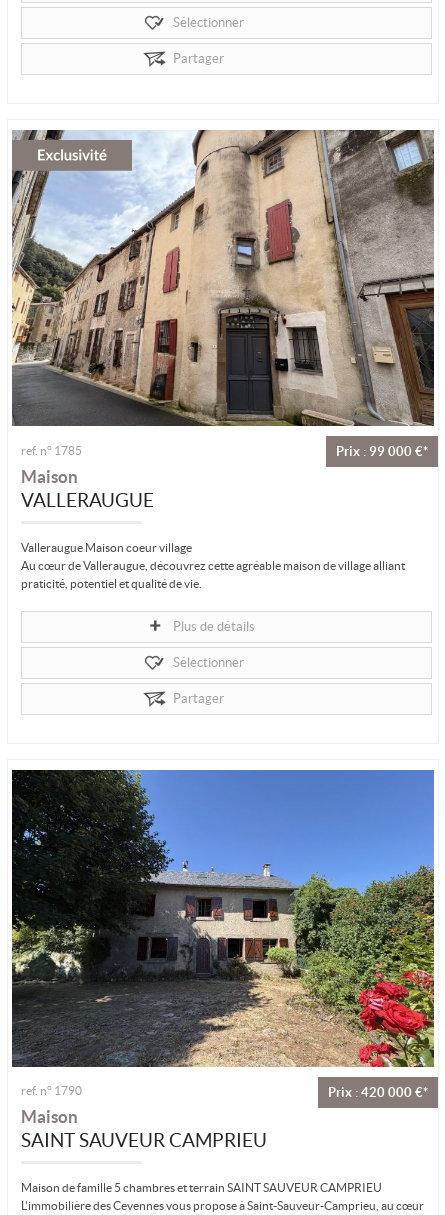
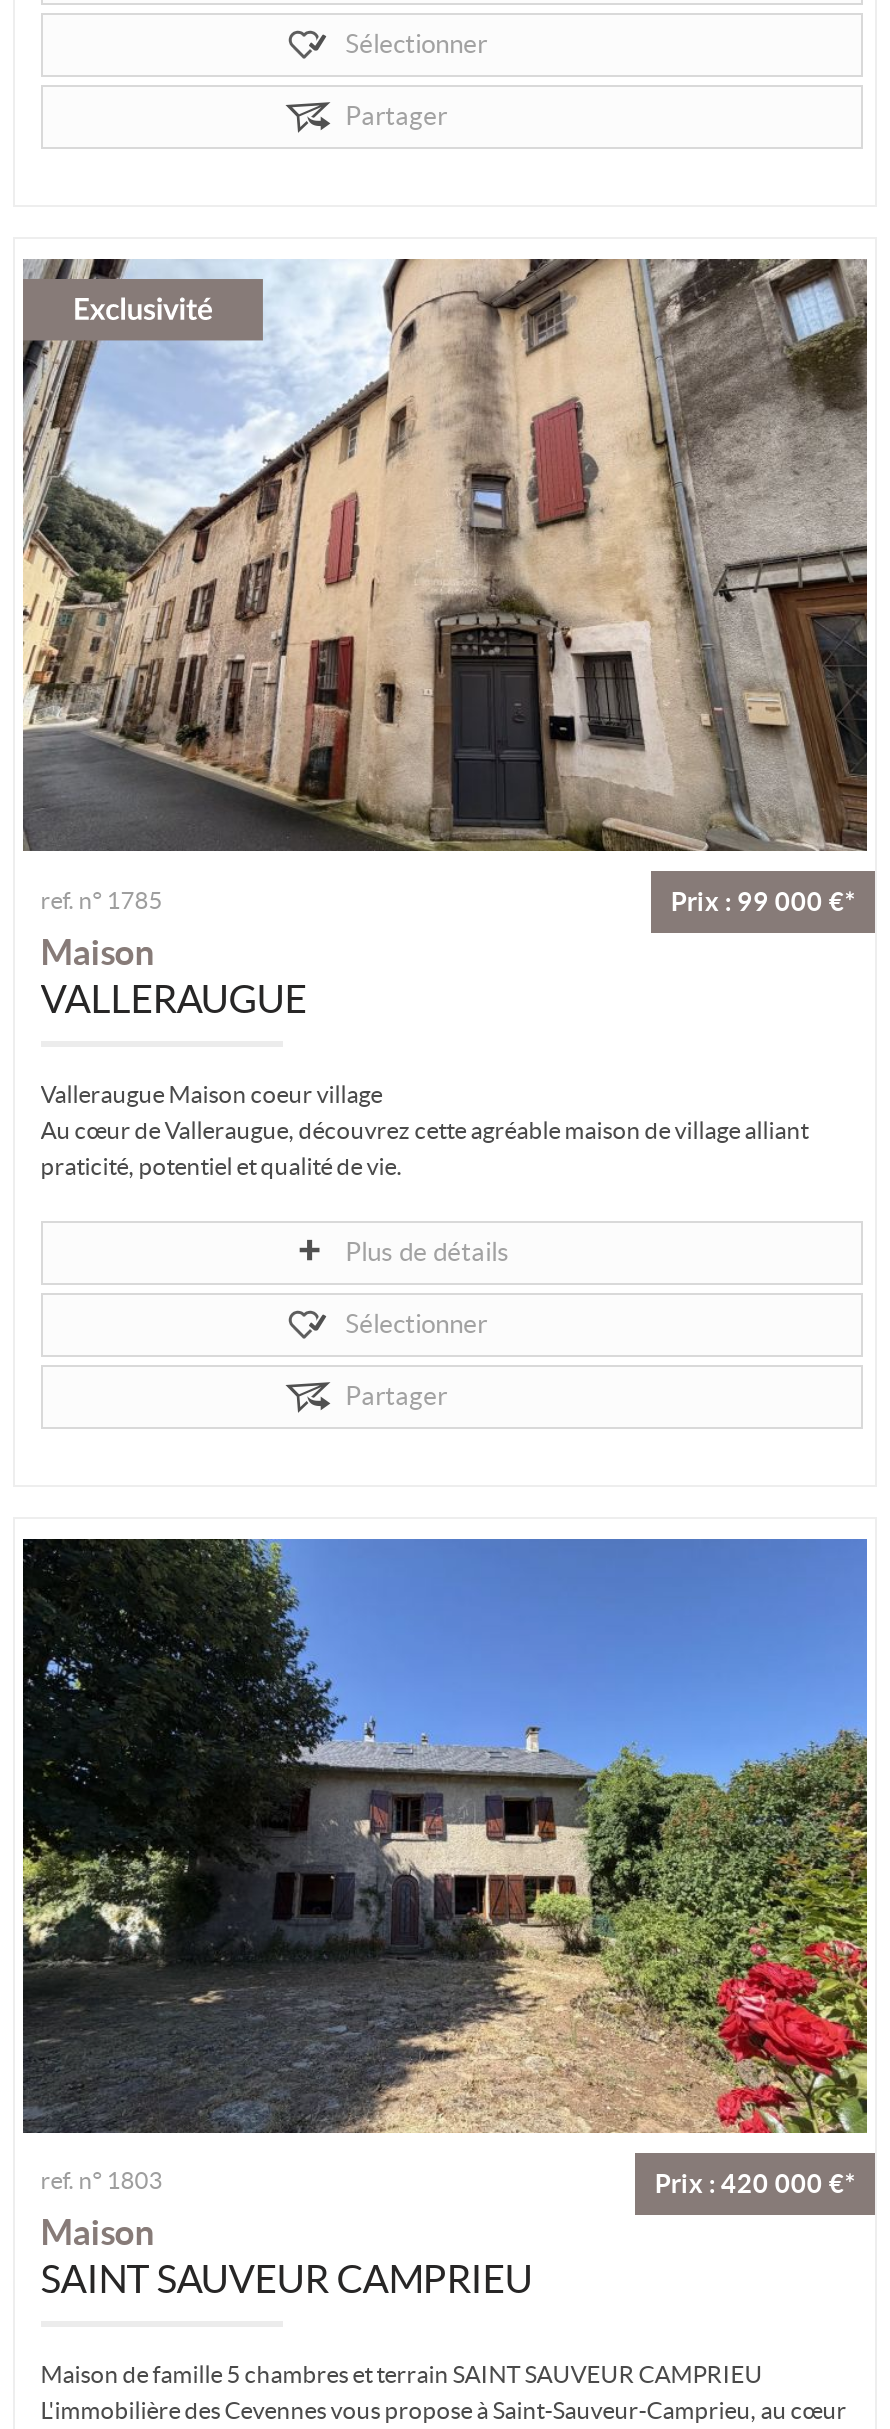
- ref. n° 1790
+ ref. n° 1803
